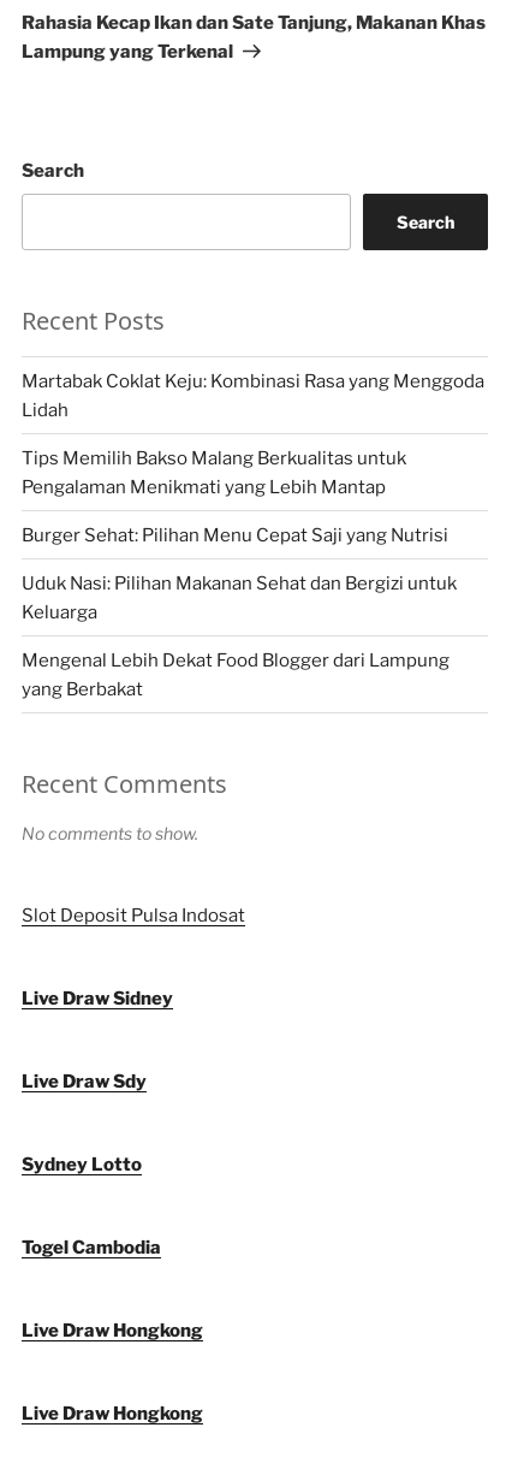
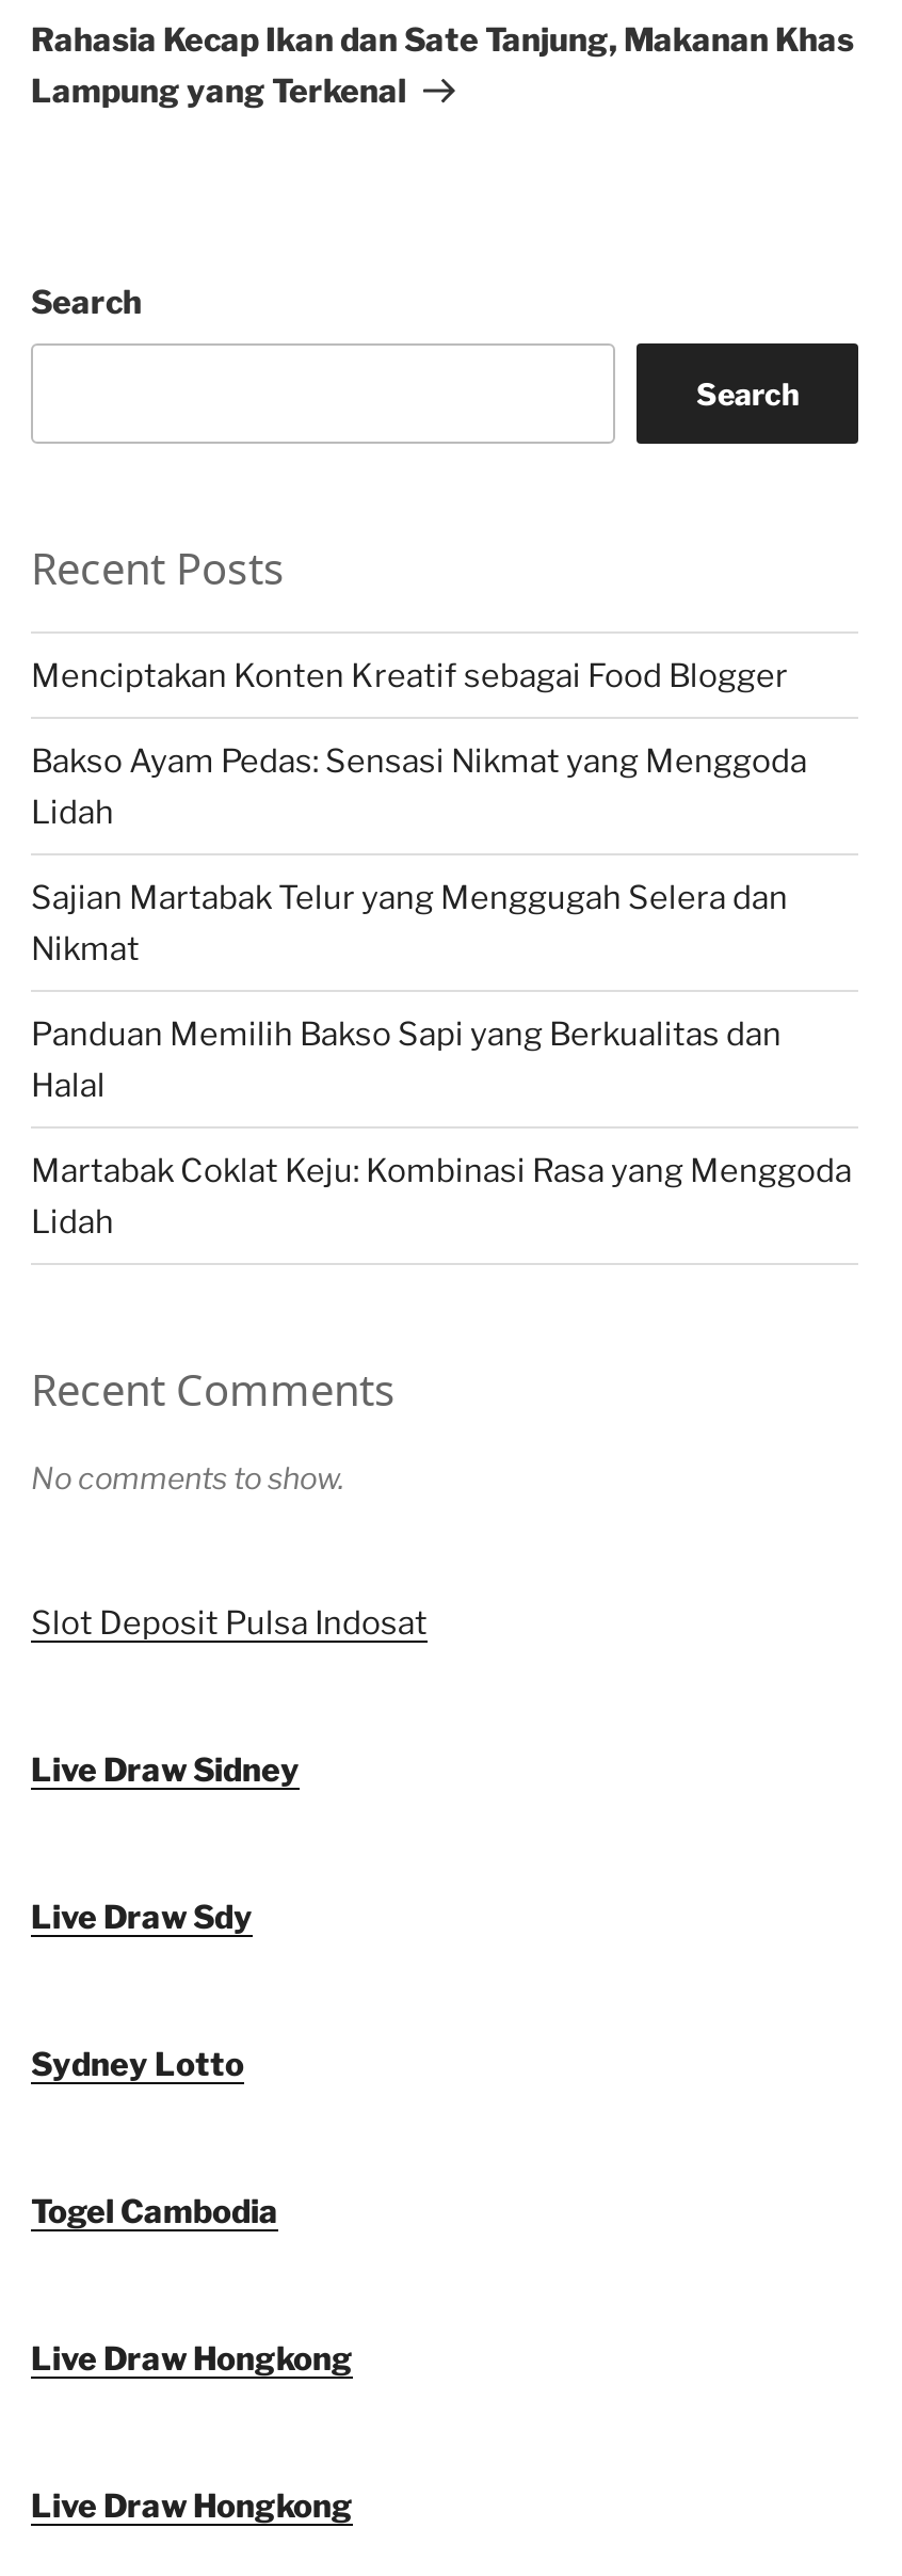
+ Menciptakan Konten Kreatif sebagai Food Blogger
+ Bakso Ayam Pedas: Sensasi Nikmat yang Menggoda
+ Lidah
+ Sajian Martabak Telur yang Menggugah Selera dan
+ Nikmat
+ Panduan Memilih Bakso Sapi yang Berkualitas dan
+ Halal

moved down: Martabak Coklat Keju: Kombinasi Rasa yang Menggoda | Lidah

- Tips Memilih Bakso Malang Berkualitas untuk
- Pengalaman Menikmati yang Lebih Mantap
- Burger Sehat: Pilihan Menu Cepat Saji yang Nutrisi
- Uduk Nasi: Pilihan Makanan Sehat dan Bergizi untuk
- Keluarga
- Mengenal Lebih Dekat Food Blogger dari Lampung
- yang Berbakat
